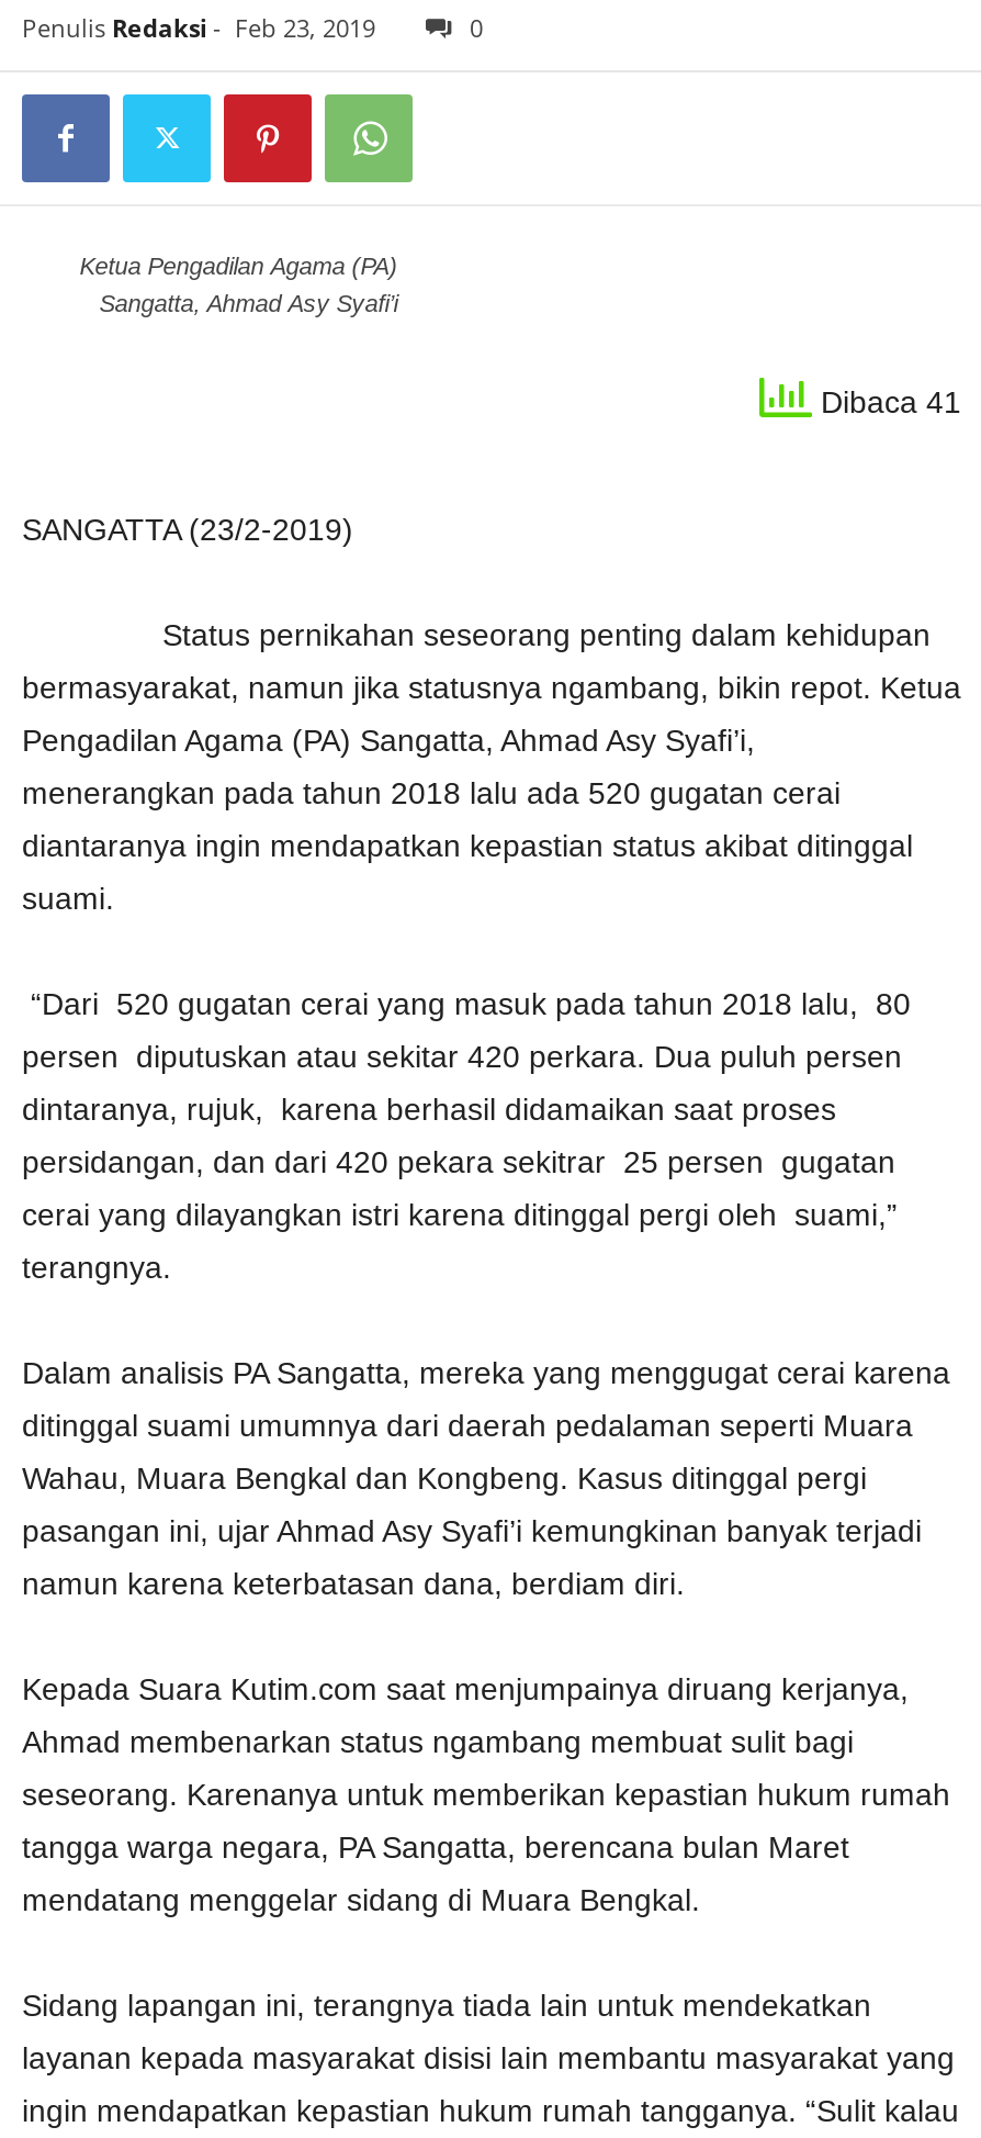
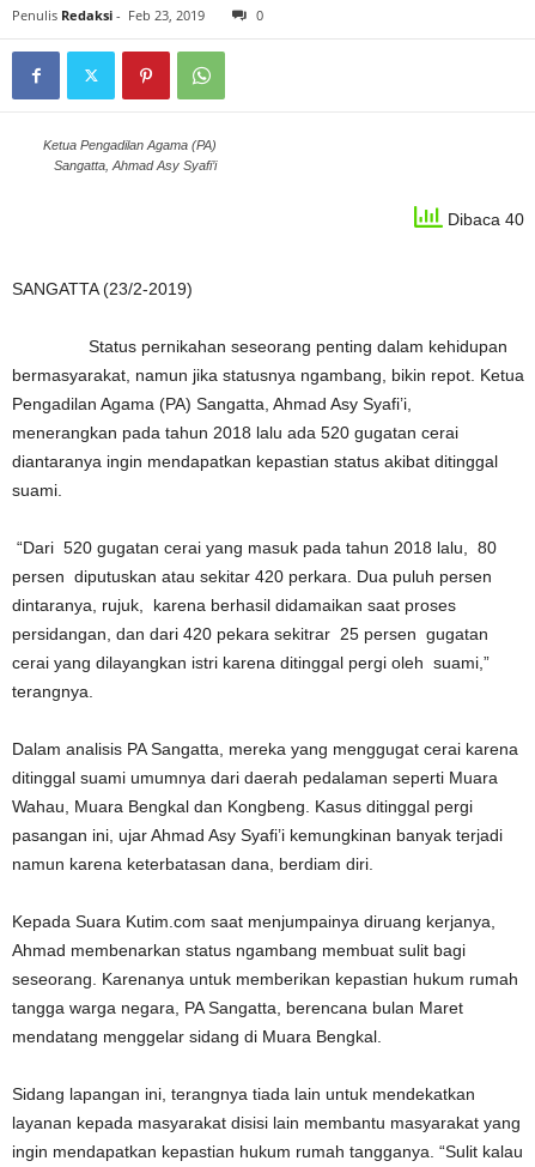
- Dibaca 41
+ Dibaca 40
